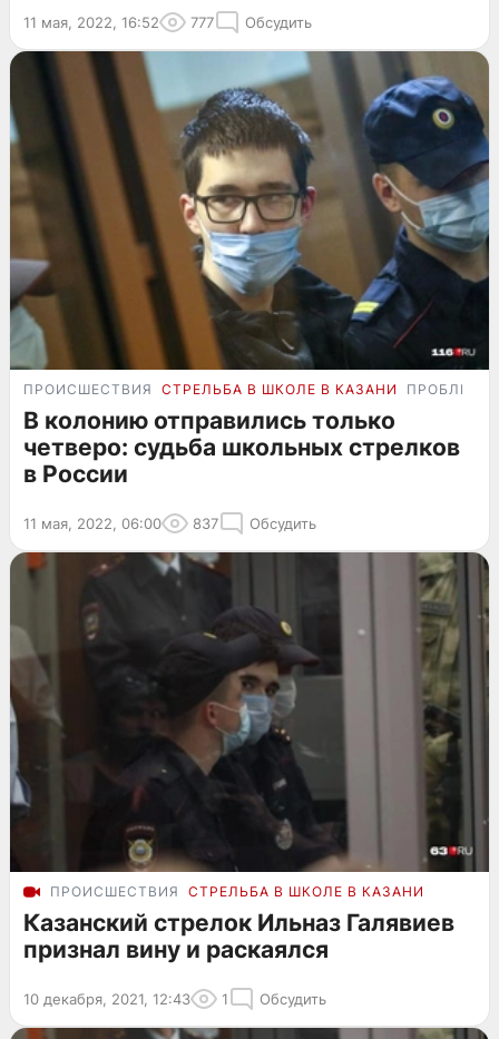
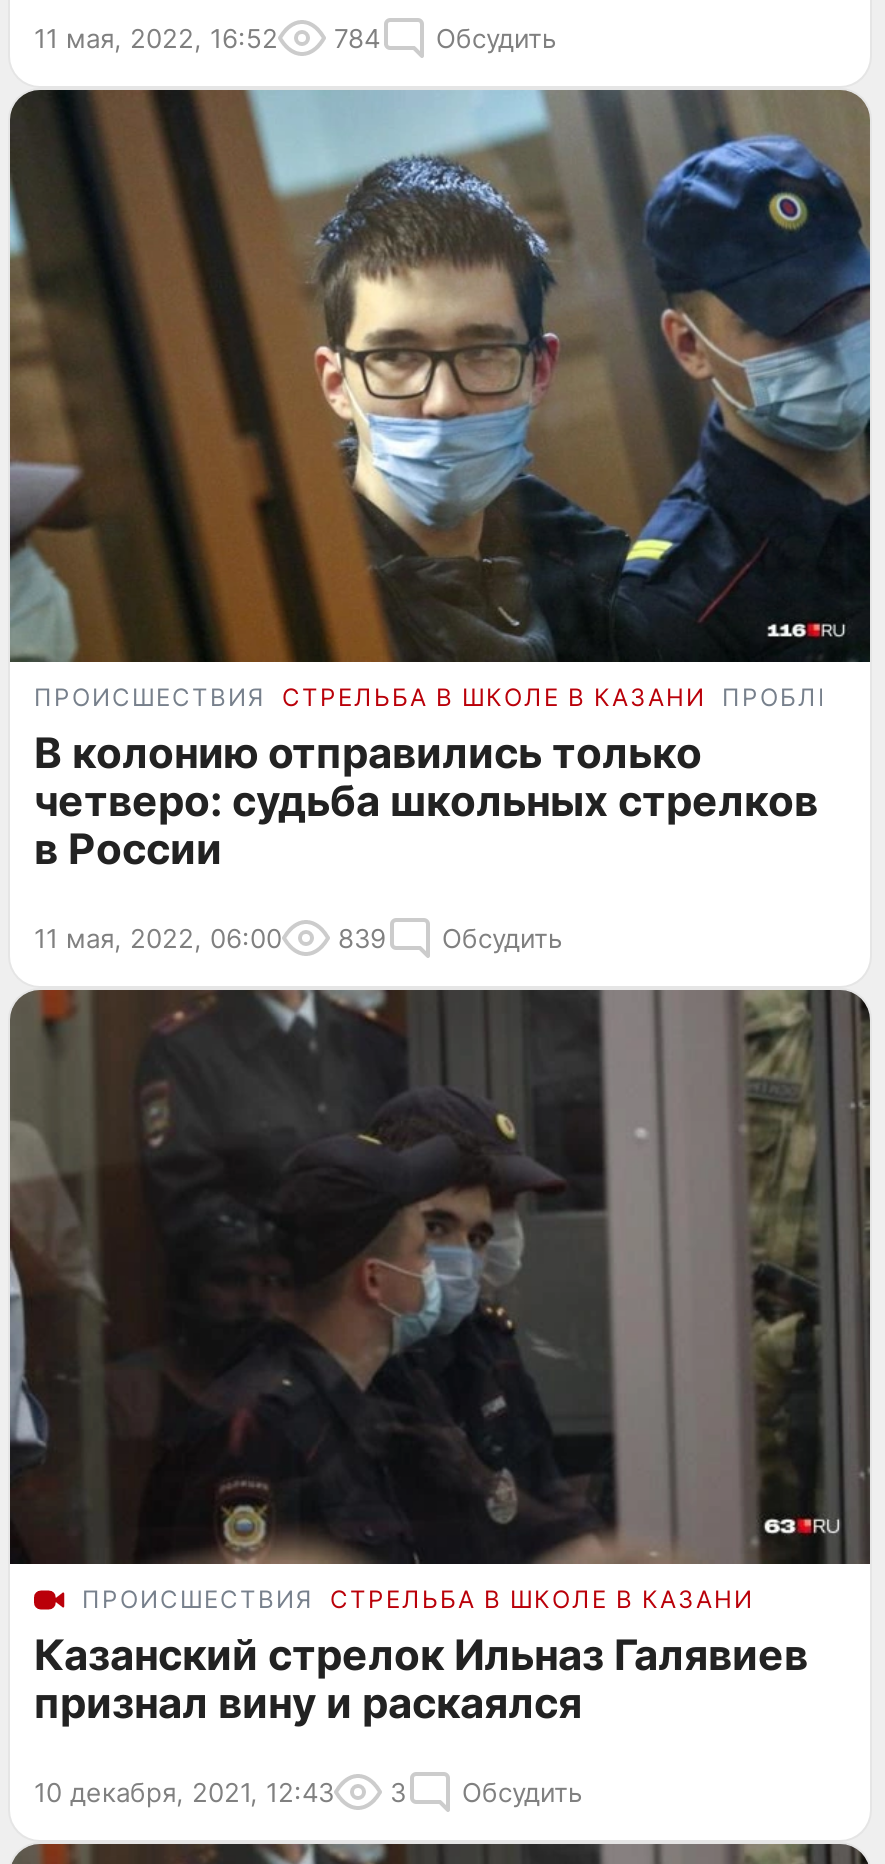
- 11 мая, 2022, 16:52 777 Обсудить
+ 11 мая, 2022, 16:52 784 Обсудить

- 11 мая, 2022, 06:00 837 Обсудить
+ 11 мая, 2022, 06:00 839 Обсудить

- 10 декабря, 2021, 12:43 1 Обсудить
+ 10 декабря, 2021, 12:43 3 Обсудить
